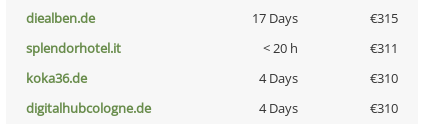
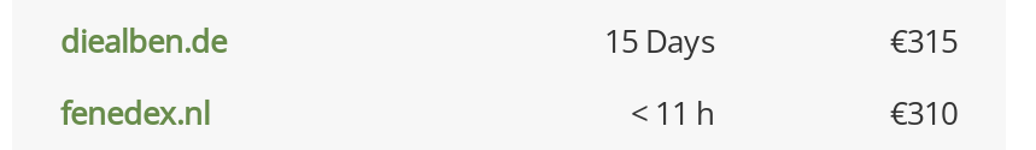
- 17 Days
+ 15 Days

- splendorhotel.it
- < 20 h
- €311
- koka36.de
- 4 Days
- €310
- digitalhubcologne.de
- 4 Days
+ fenedex.nl
+ < 11 h
